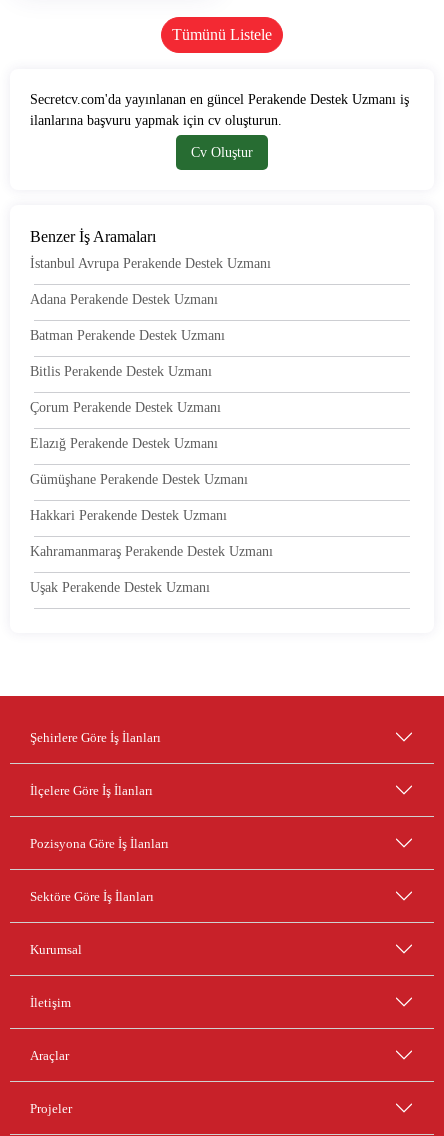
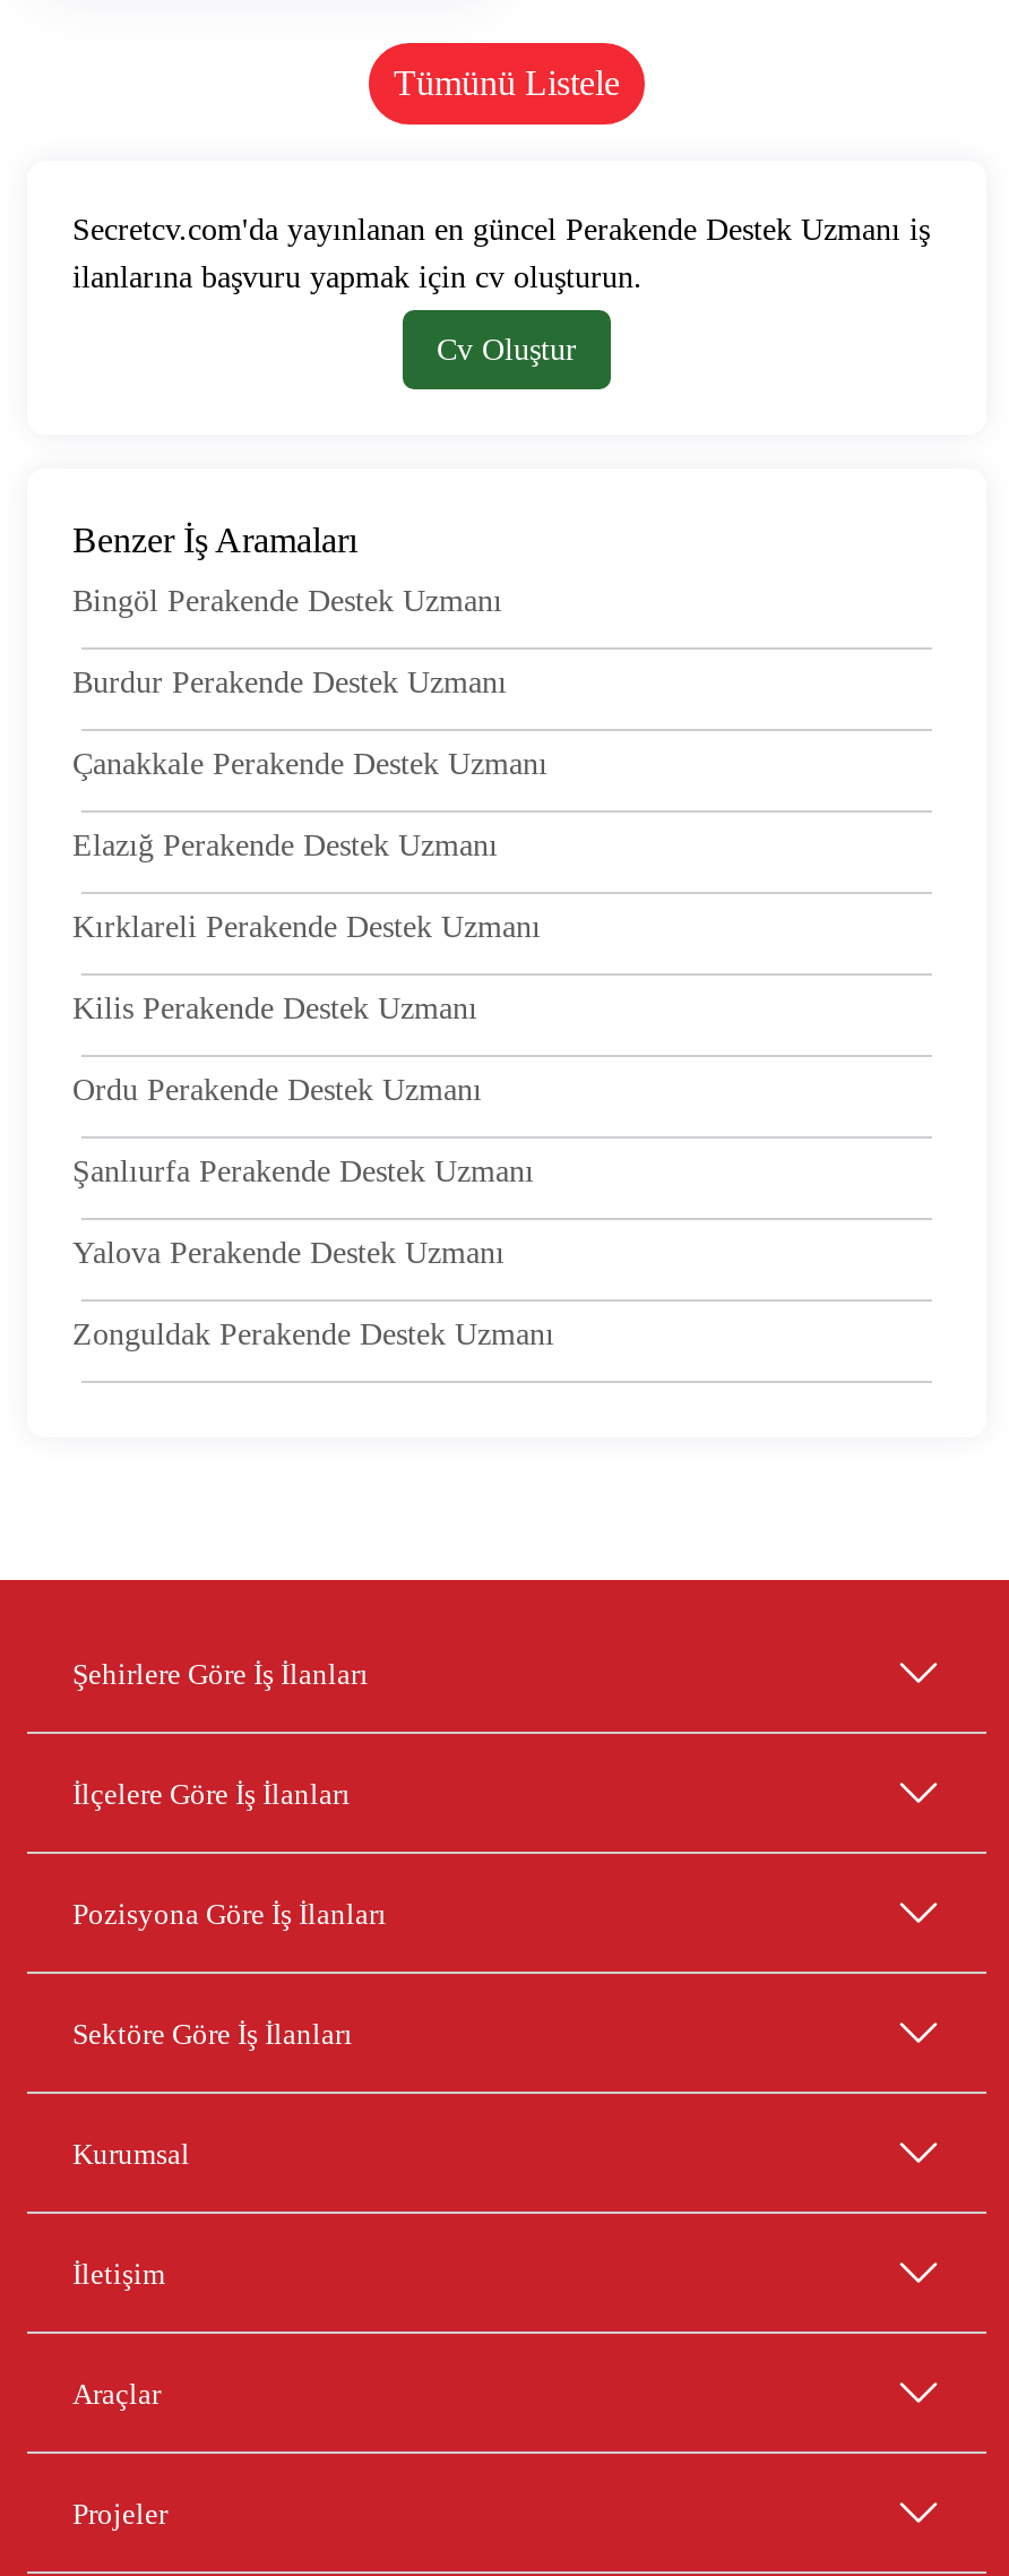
- İstanbul Avrupa Perakende Destek Uzmanı
- Adana Perakende Destek Uzmanı
- Batman Perakende Destek Uzmanı
- Bitlis Perakende Destek Uzmanı
- Çorum Perakende Destek Uzmanı
+ Bingöl Perakende Destek Uzmanı
+ Burdur Perakende Destek Uzmanı
+ Çanakkale Perakende Destek Uzmanı

moved up: Elazığ Perakende Destek Uzmanı

- Gümüşhane Perakende Destek Uzmanı
- Hakkari Perakende Destek Uzmanı
- Kahramanmaraş Perakende Destek Uzmanı
- Uşak Perakende Destek Uzmanı
+ Kırklareli Perakende Destek Uzmanı
+ Kilis Perakende Destek Uzmanı
+ Ordu Perakende Destek Uzmanı
+ Şanlıurfa Perakende Destek Uzmanı
+ Yalova Perakende Destek Uzmanı
+ Zonguldak Perakende Destek Uzmanı
